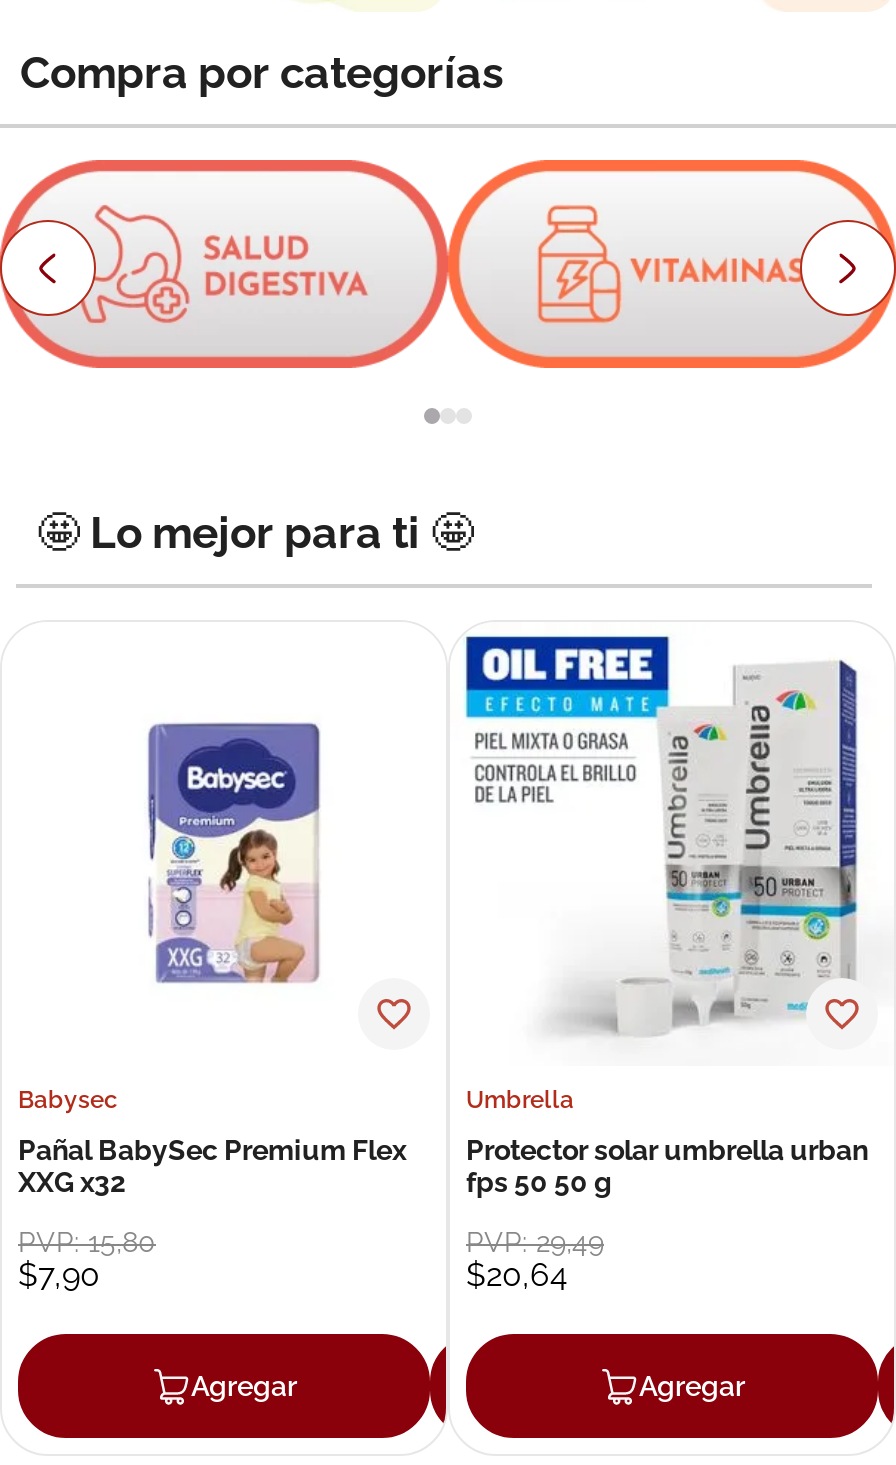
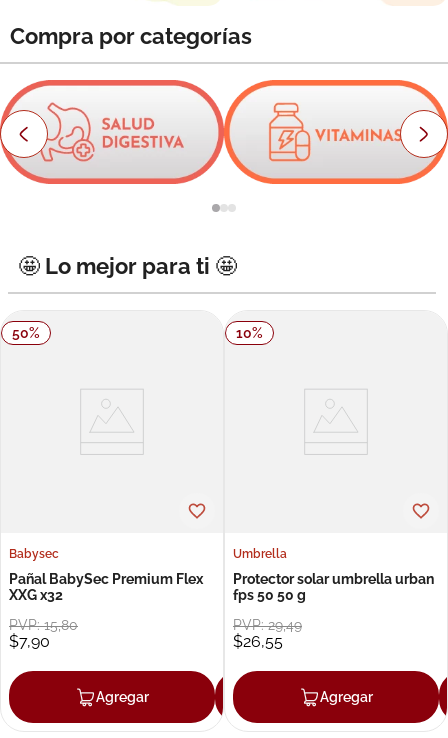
+ 50%

+ 10%

- [image]

- [image]

- $20,64
+ $26,55
